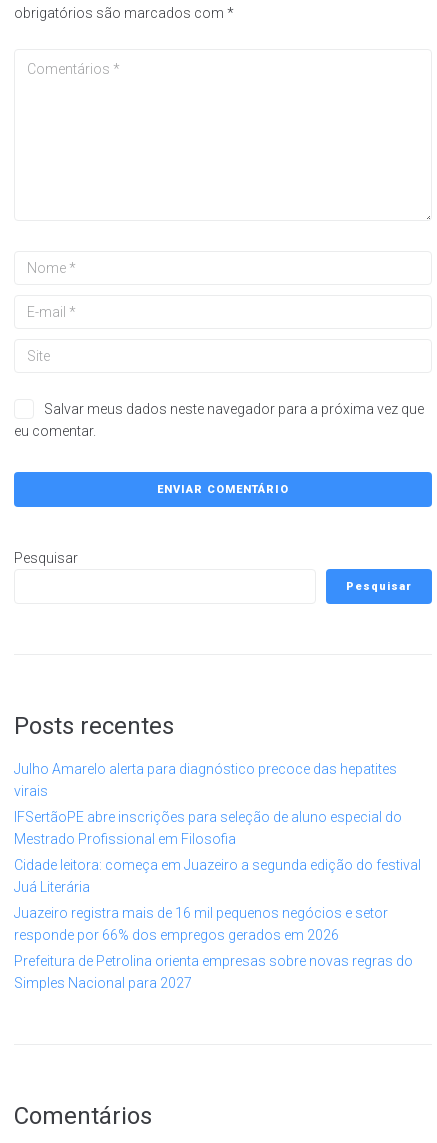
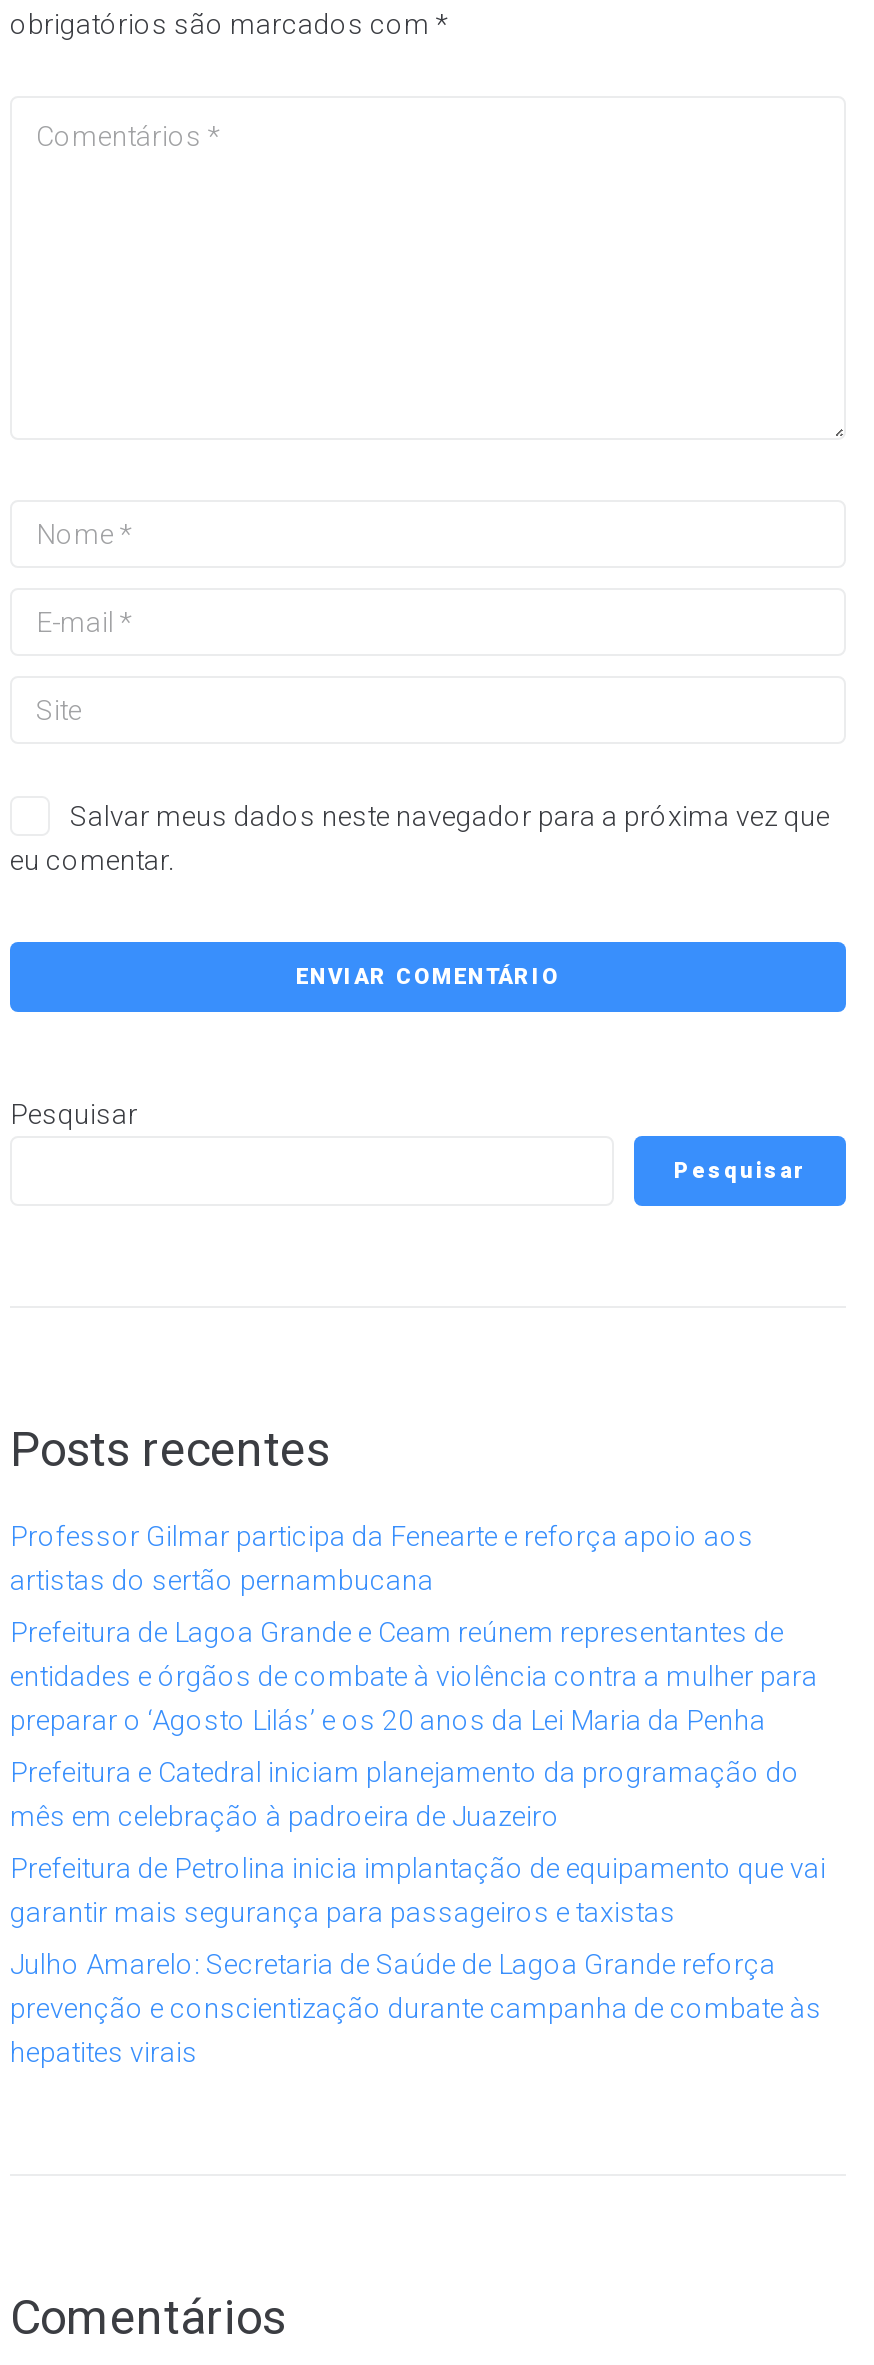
- Julho Amarelo alerta para diagnóstico precoce das hepatites
- virais
+ Professor Gilmar participa da Fenearte e reforça apoio aos
+ artistas do sertão pernambucana

- IFSertãoPE abre inscrições para seleção de aluno especial do
- Mestrado Profissional em Filosofia
+ Prefeitura de Lagoa Grande e Ceam reúnem representantes de
+ entidades e órgãos de combate à violência contra a mulher para
+ preparar o ‘Agosto Lilás’ e os 20 anos da Lei Maria da Penha

- Cidade leitora: começa em Juazeiro a segunda edição do festival
- Juá Literária
+ Prefeitura e Catedral iniciam planejamento da programação do
+ mês em celebração à padroeira de Juazeiro

- Juazeiro registra mais de 16 mil pequenos negócios e setor
- responde por 66% dos empregos gerados em 2026
+ Prefeitura de Petrolina inicia implantação de equipamento que vai
+ garantir mais segurança para passageiros e taxistas

- Prefeitura de Petrolina orienta empresas sobre novas regras do
- Simples Nacional para 2027
+ Julho Amarelo: Secretaria de Saúde de Lagoa Grande reforça
+ prevenção e conscientização durante campanha de combate às
+ hepatites virais
